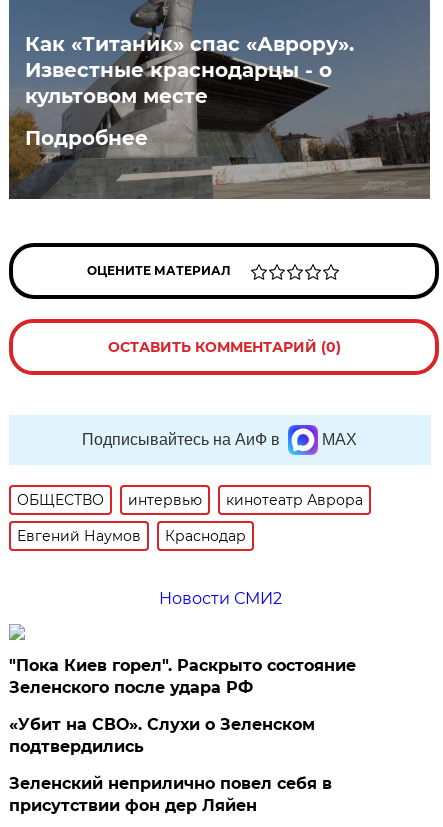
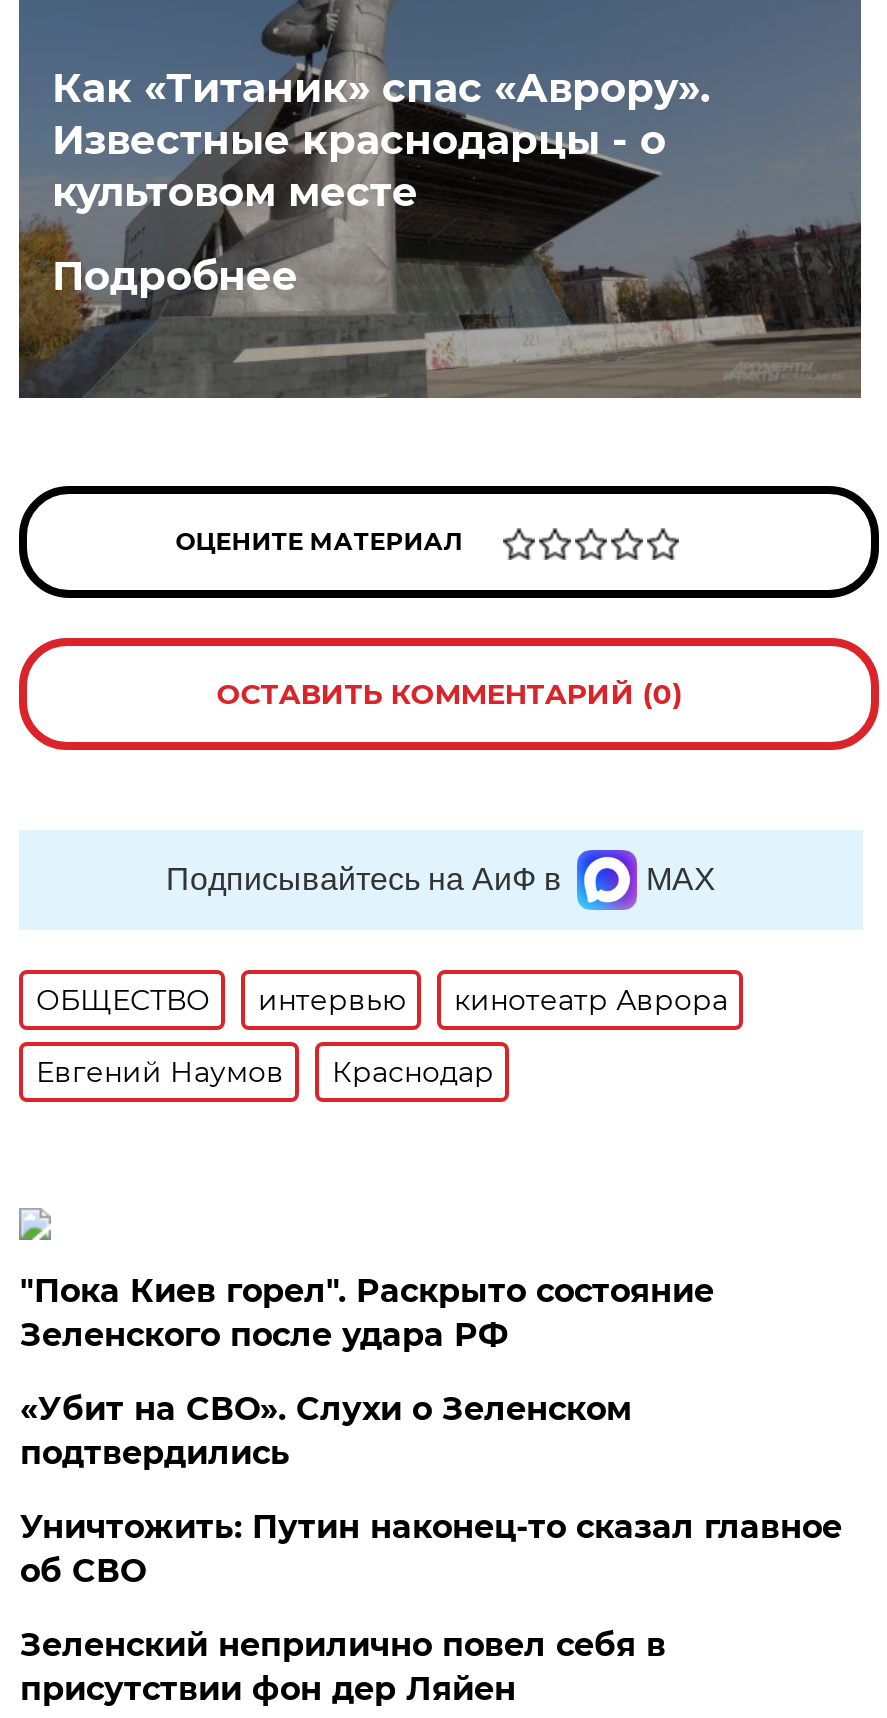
- Новости СМИ2

moved up: "Пока Киев горел". Раскрыто состояние | Зеленского после удара РФ | «Убит на СВО». Слухи о Зеленском | подтвердились

+ Уничтожить: Путин наконец-то сказал главное
+ об СВО
